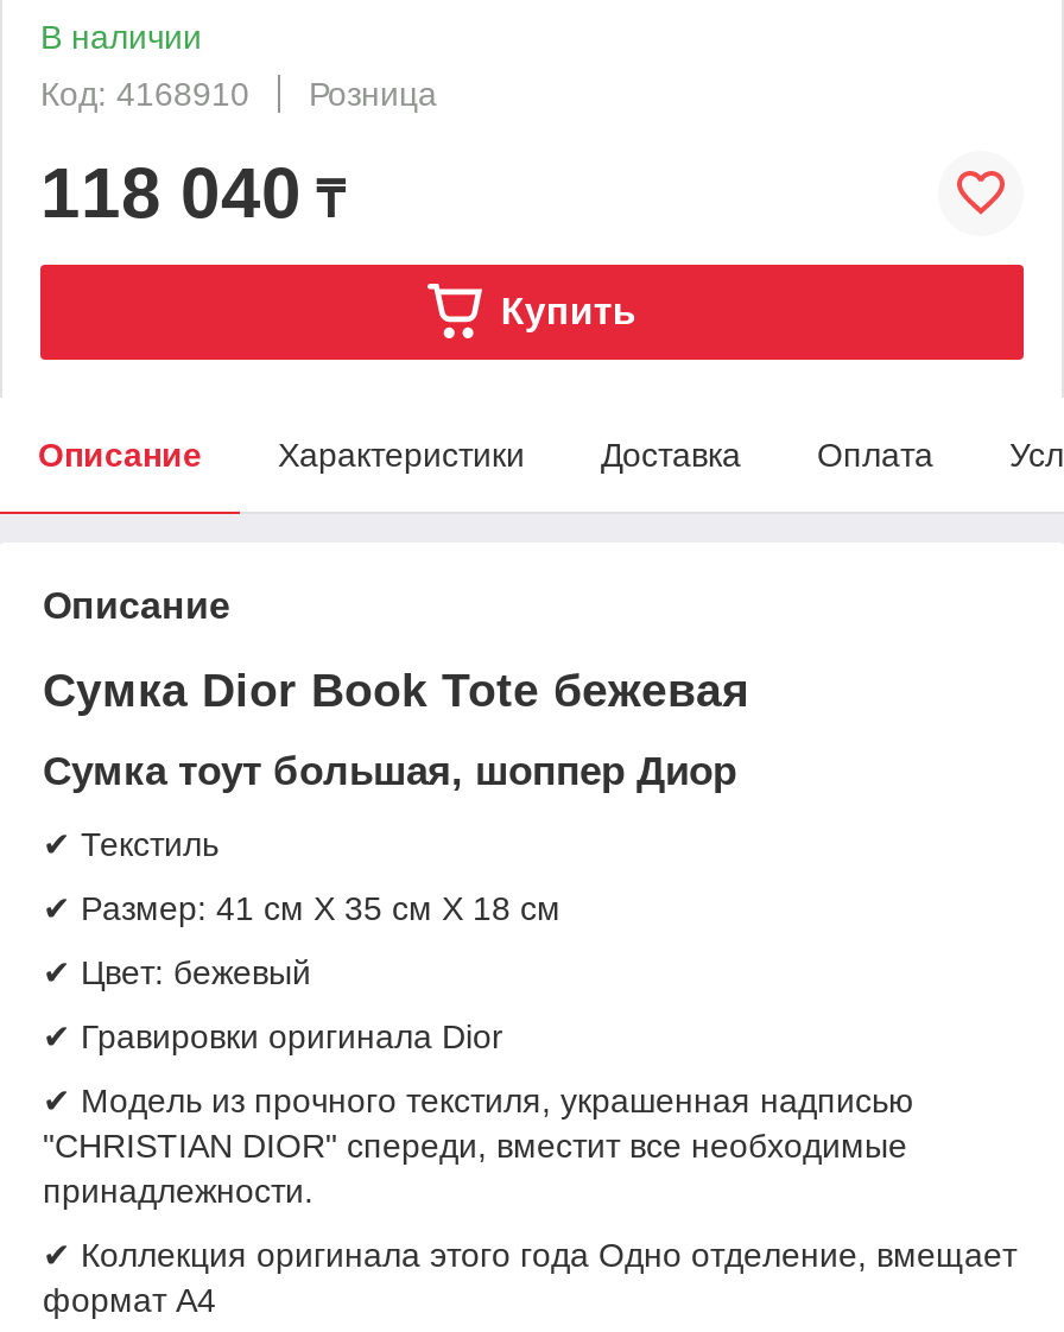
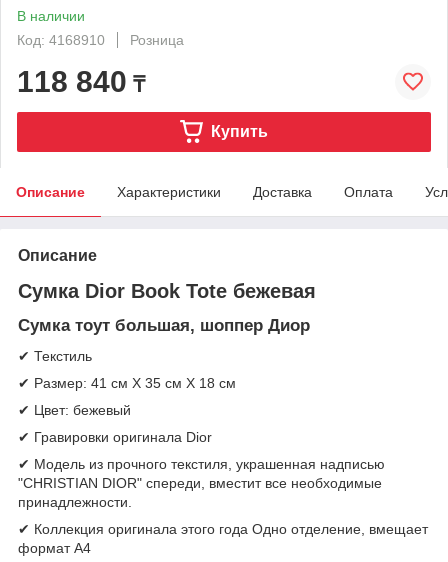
- 118 040 ₸
+ 118 840 ₸
